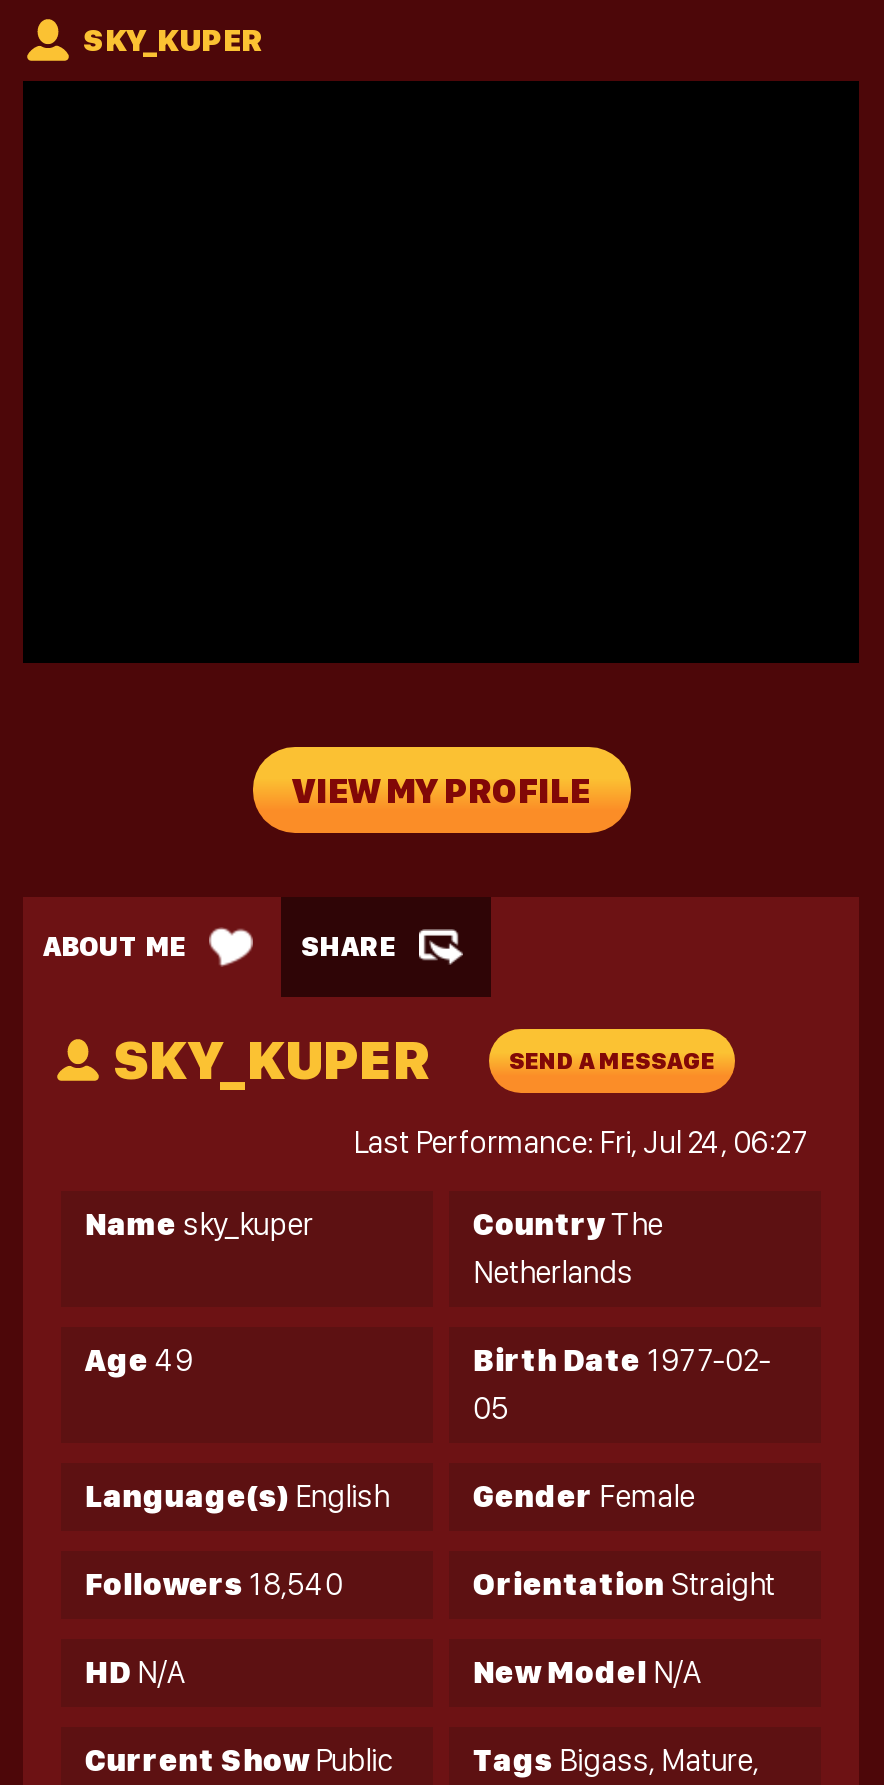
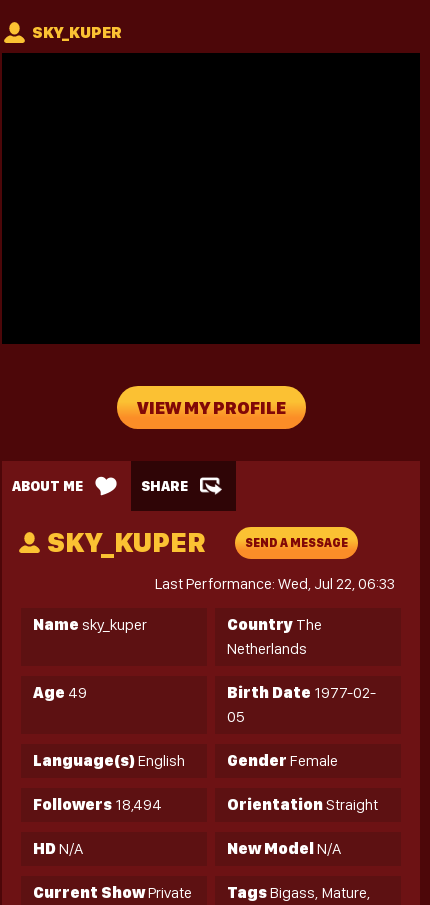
- Last Performance: Fri, Jul 24, 06:27
+ Last Performance: Wed, Jul 22, 06:33

- Followers 18,540
+ Followers 18,494

- Current Show Public
+ Current Show Private
